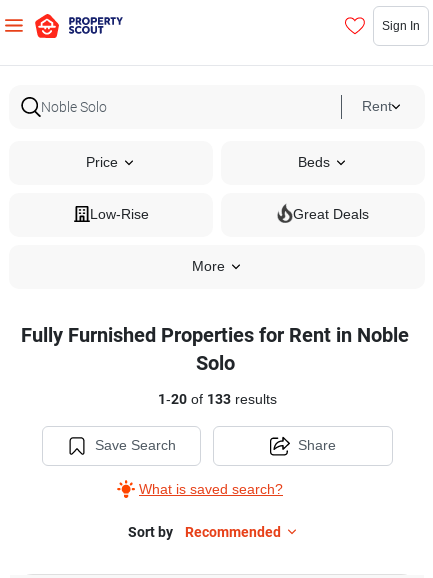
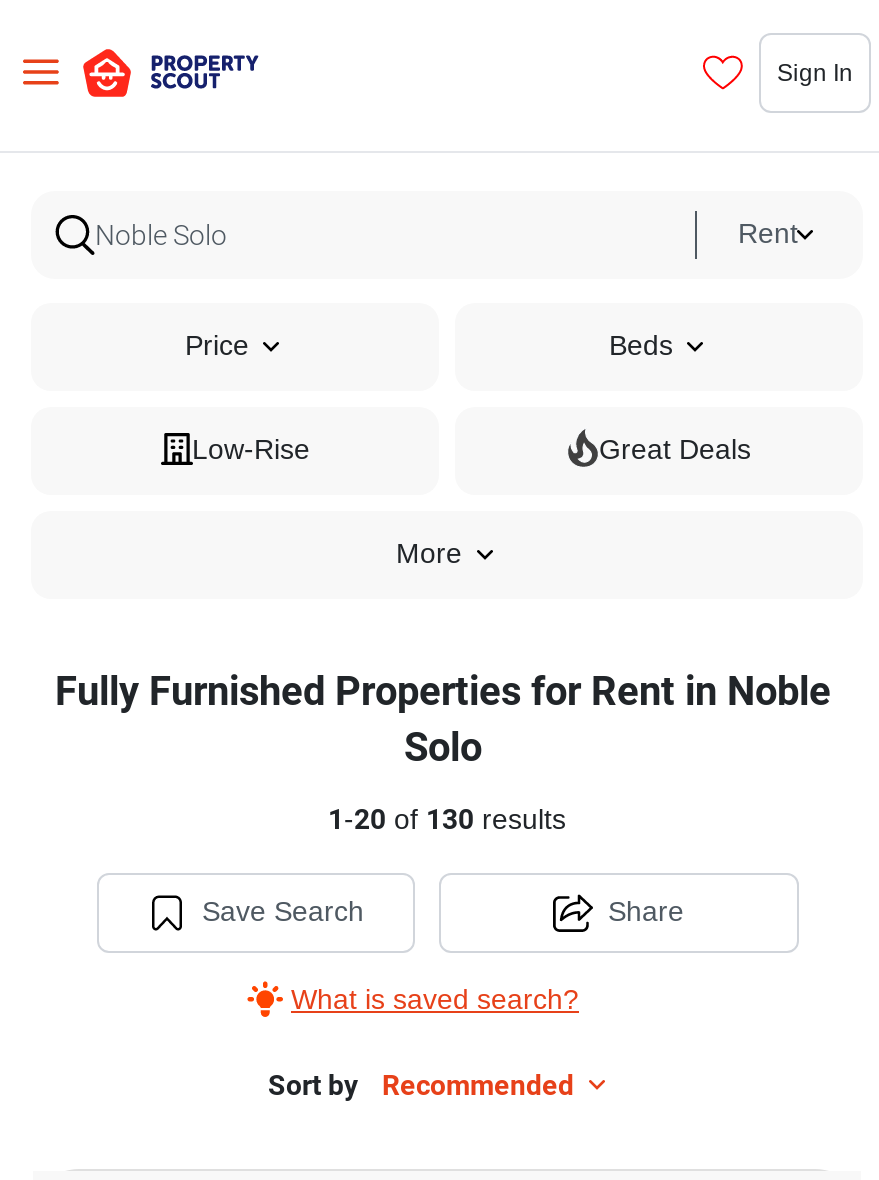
- 1 -20 of 133 results
+ 1 -20 of 130 results
